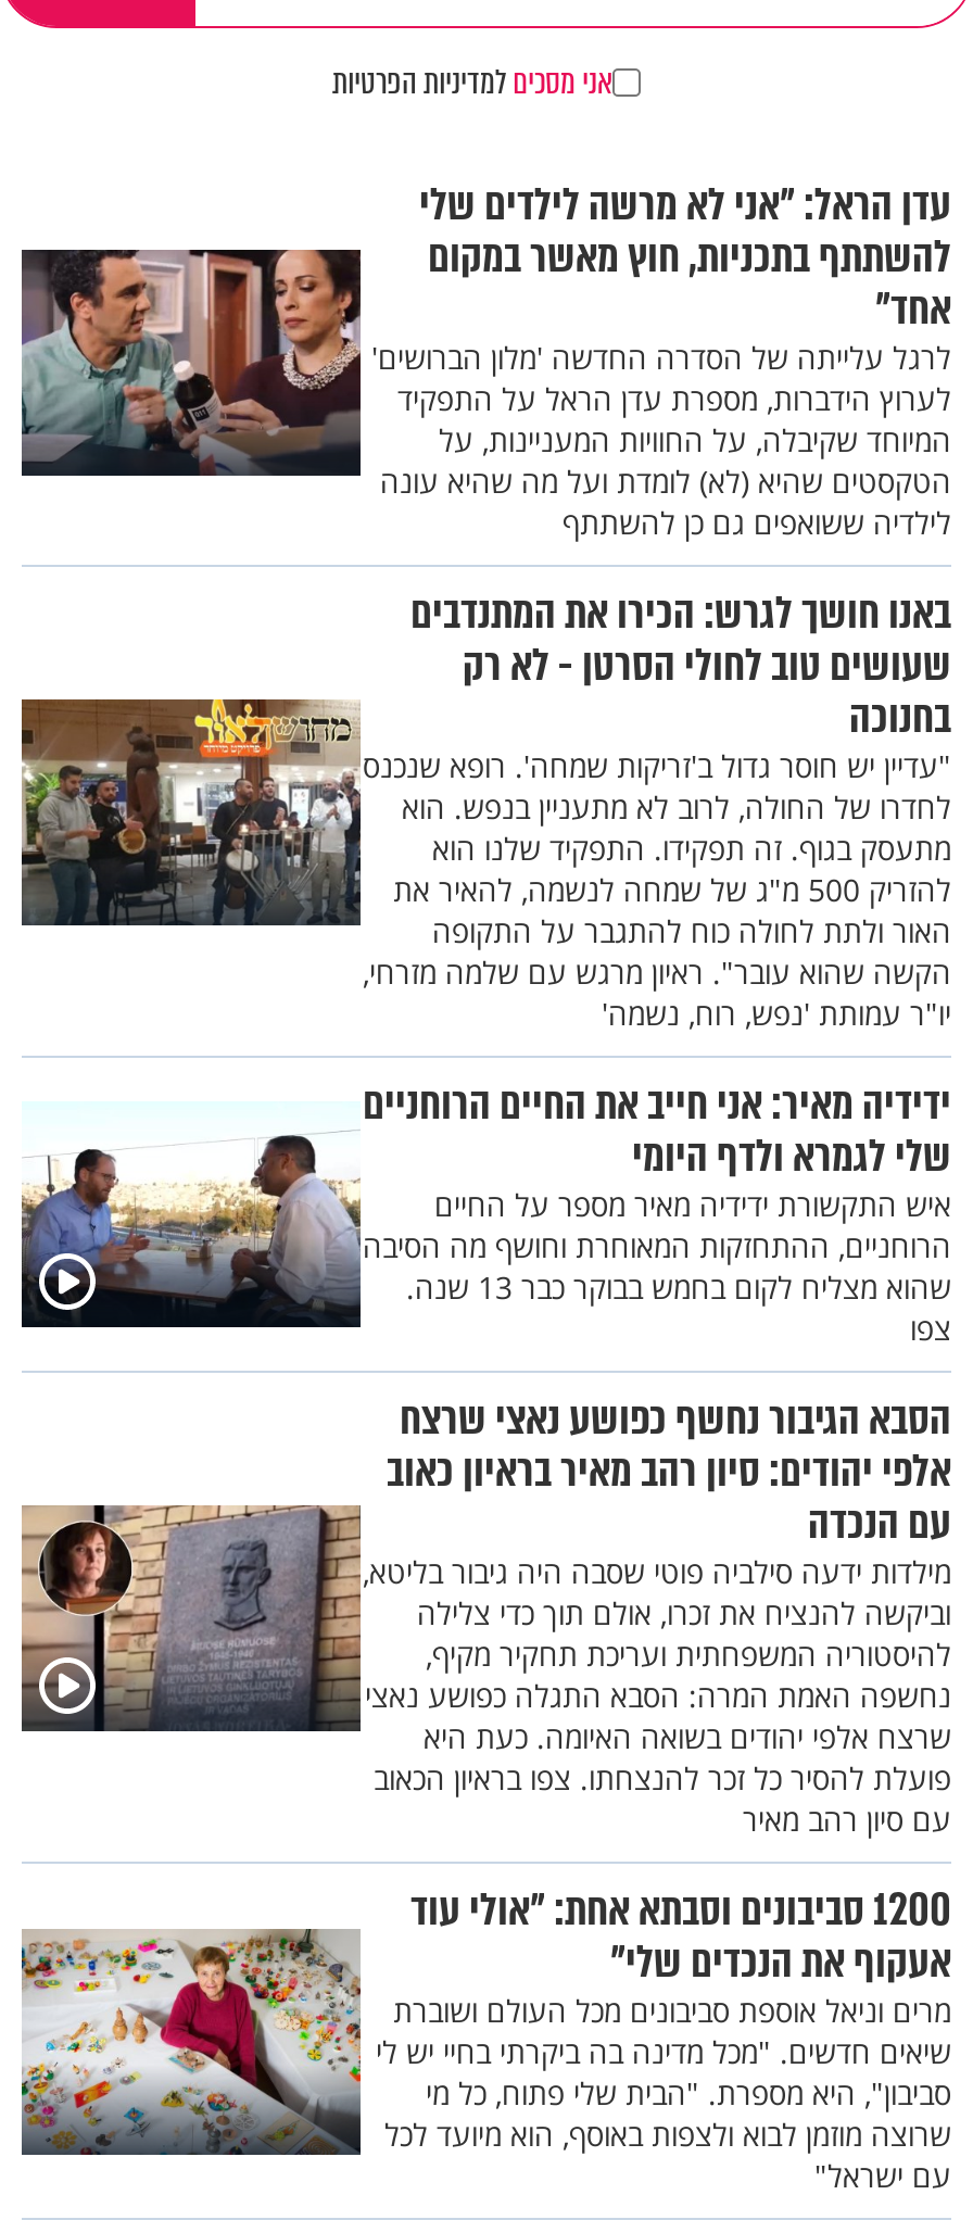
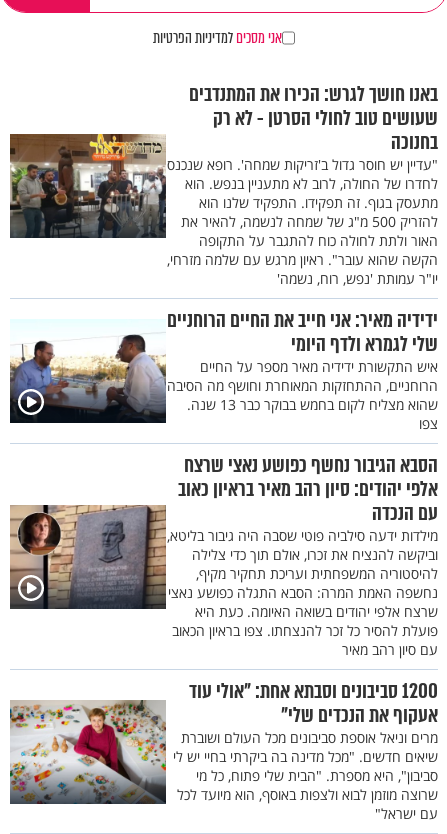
- [image]
- עדן הראל: "אני לא מרשה לילדים שלי
- להשתתף בתכניות, חוץ מאשר במקום
- אחד"
- לרגל עלייתה של הסדרה החדשה 'מלון הברושים'
- לערוץ הידברות, מספרת עדן הראל על התפקיד
- המיוחד שקיבלה, על החוויות המעניינות, על
- הטקסטים שהיא (לא) לומדת ועל מה שהיא עונה
- לילדיה ששואפים גם כן להשתתף
